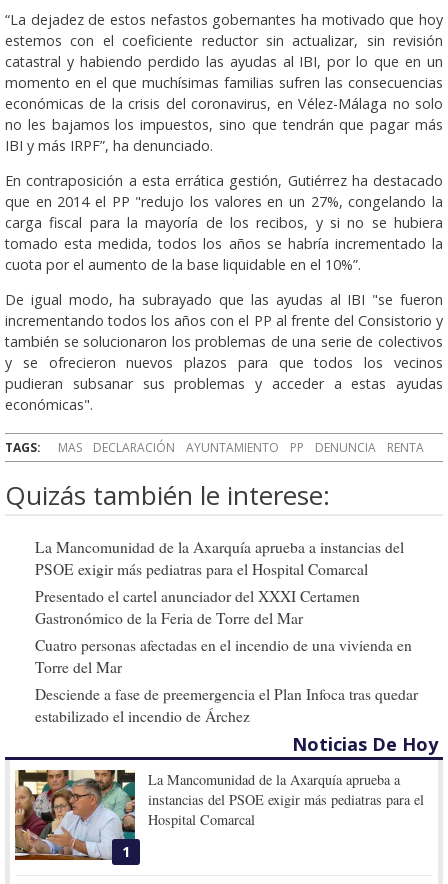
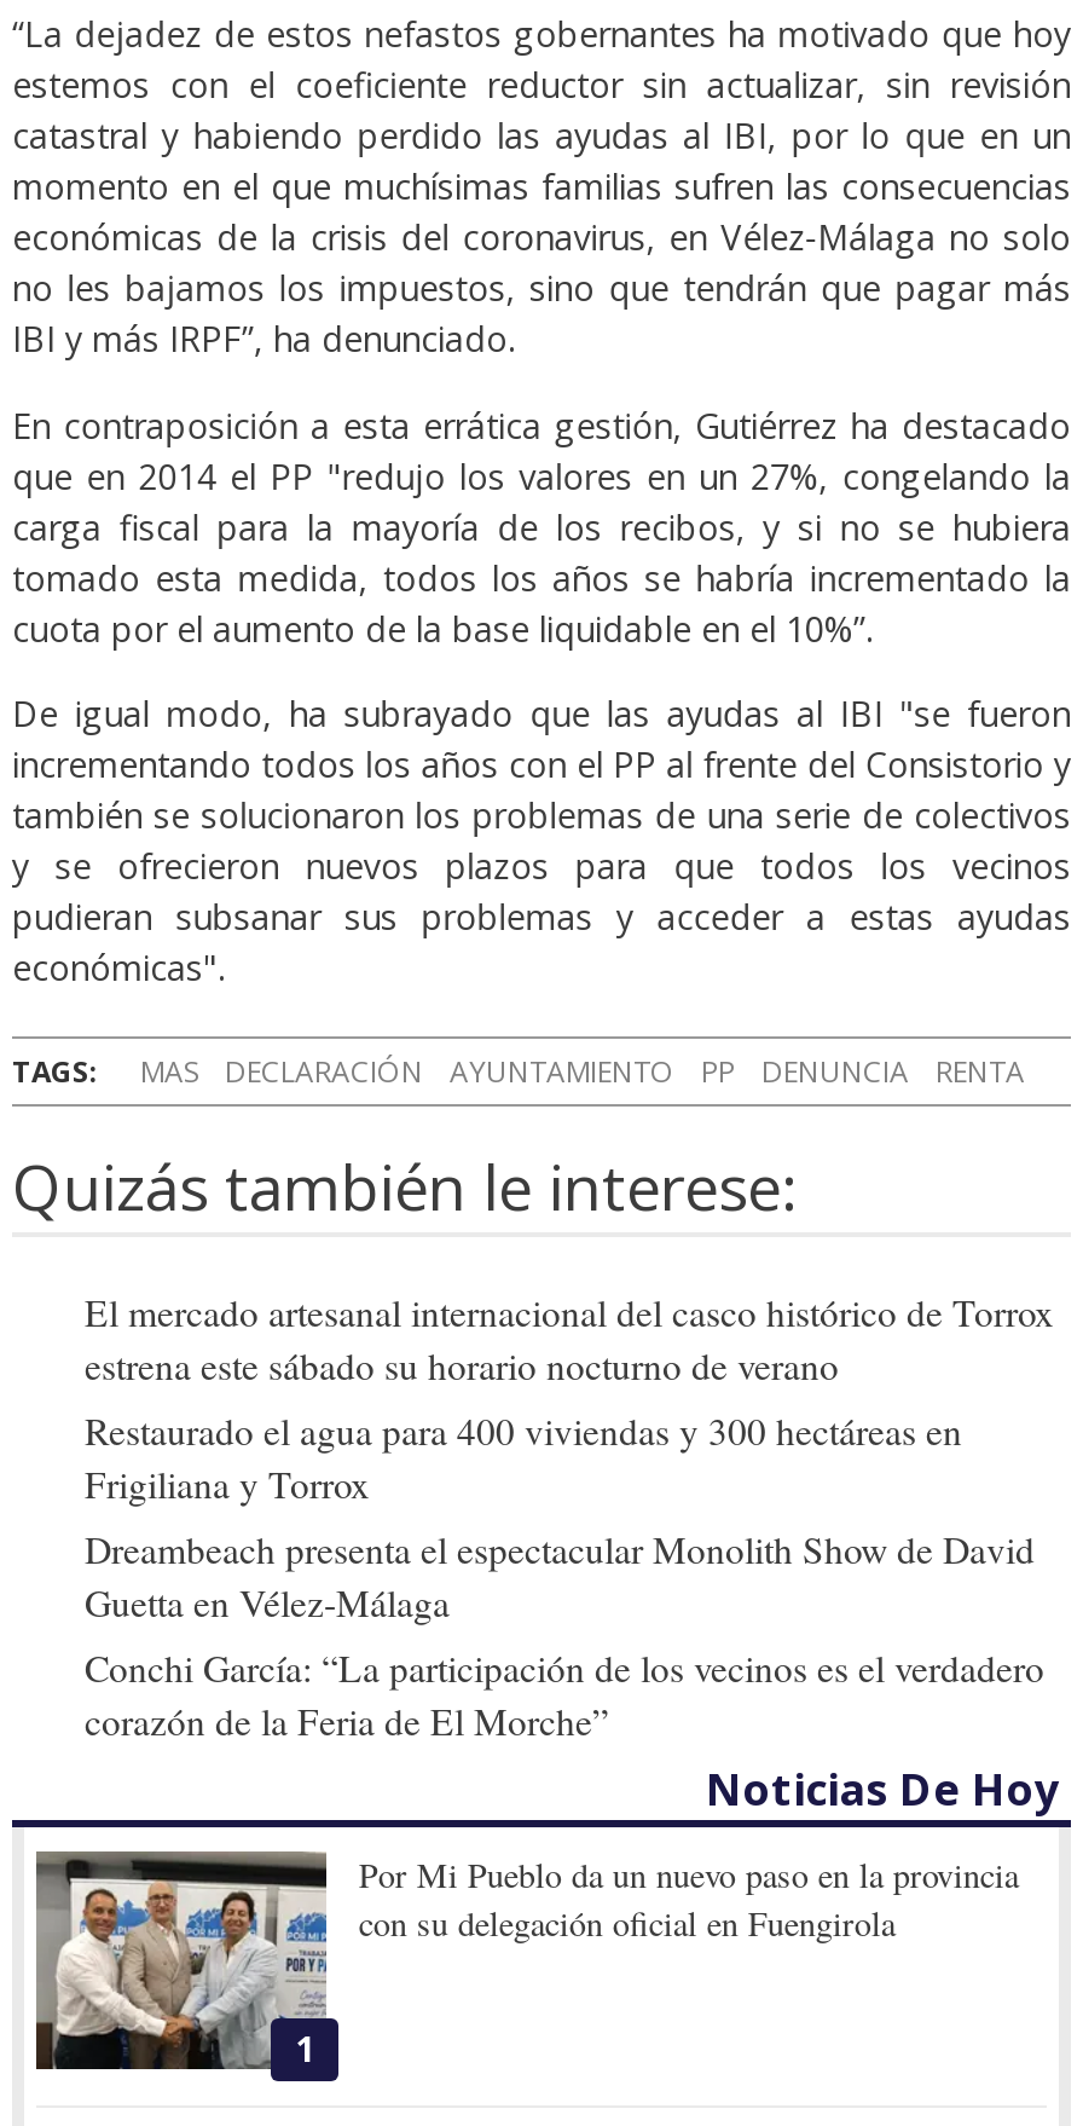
- La Mancomunidad de la Axarquía aprueba a instancias del
- PSOE exigir más pediatras para el Hospital Comarcal
- Presentado el cartel anunciador del XXXI Certamen
- Gastronómico de la Feria de Torre del Mar
- Cuatro personas afectadas en el incendio de una vivienda en
- Torre del Mar
- Desciende a fase de preemergencia el Plan Infoca tras quedar
- estabilizado el incendio de Árchez
+ El mercado artesanal internacional del casco histórico de Torrox
+ estrena este sábado su horario nocturno de verano
+ Restaurado el agua para 400 viviendas y 300 hectáreas en
+ Frigiliana y Torrox
+ Dreambeach presenta el espectacular Monolith Show de David
+ Guetta en Vélez-Málaga
+ Conchi García: “La participación de los vecinos es el verdadero
+ corazón de la Feria de El Morche”

- [image]
- La Mancomunidad de la Axarquía aprueba a
- instancias del PSOE exigir más pediatras para el
- Hospital Comarcal
+ [image]
+ Por Mi Pueblo da un nuevo paso en la provincia
+ con su delegación oficial en Fuengirola
